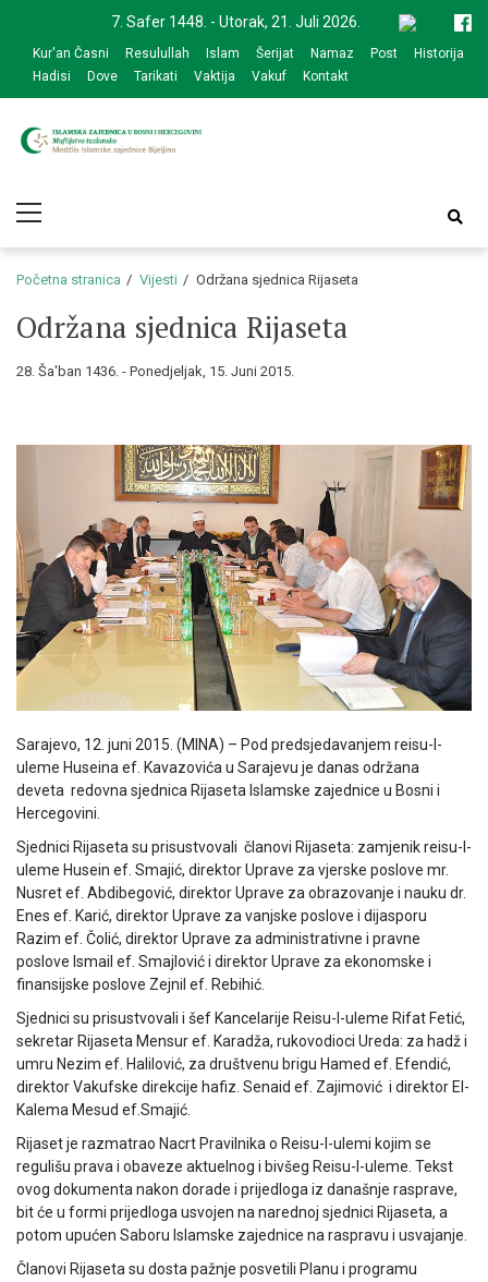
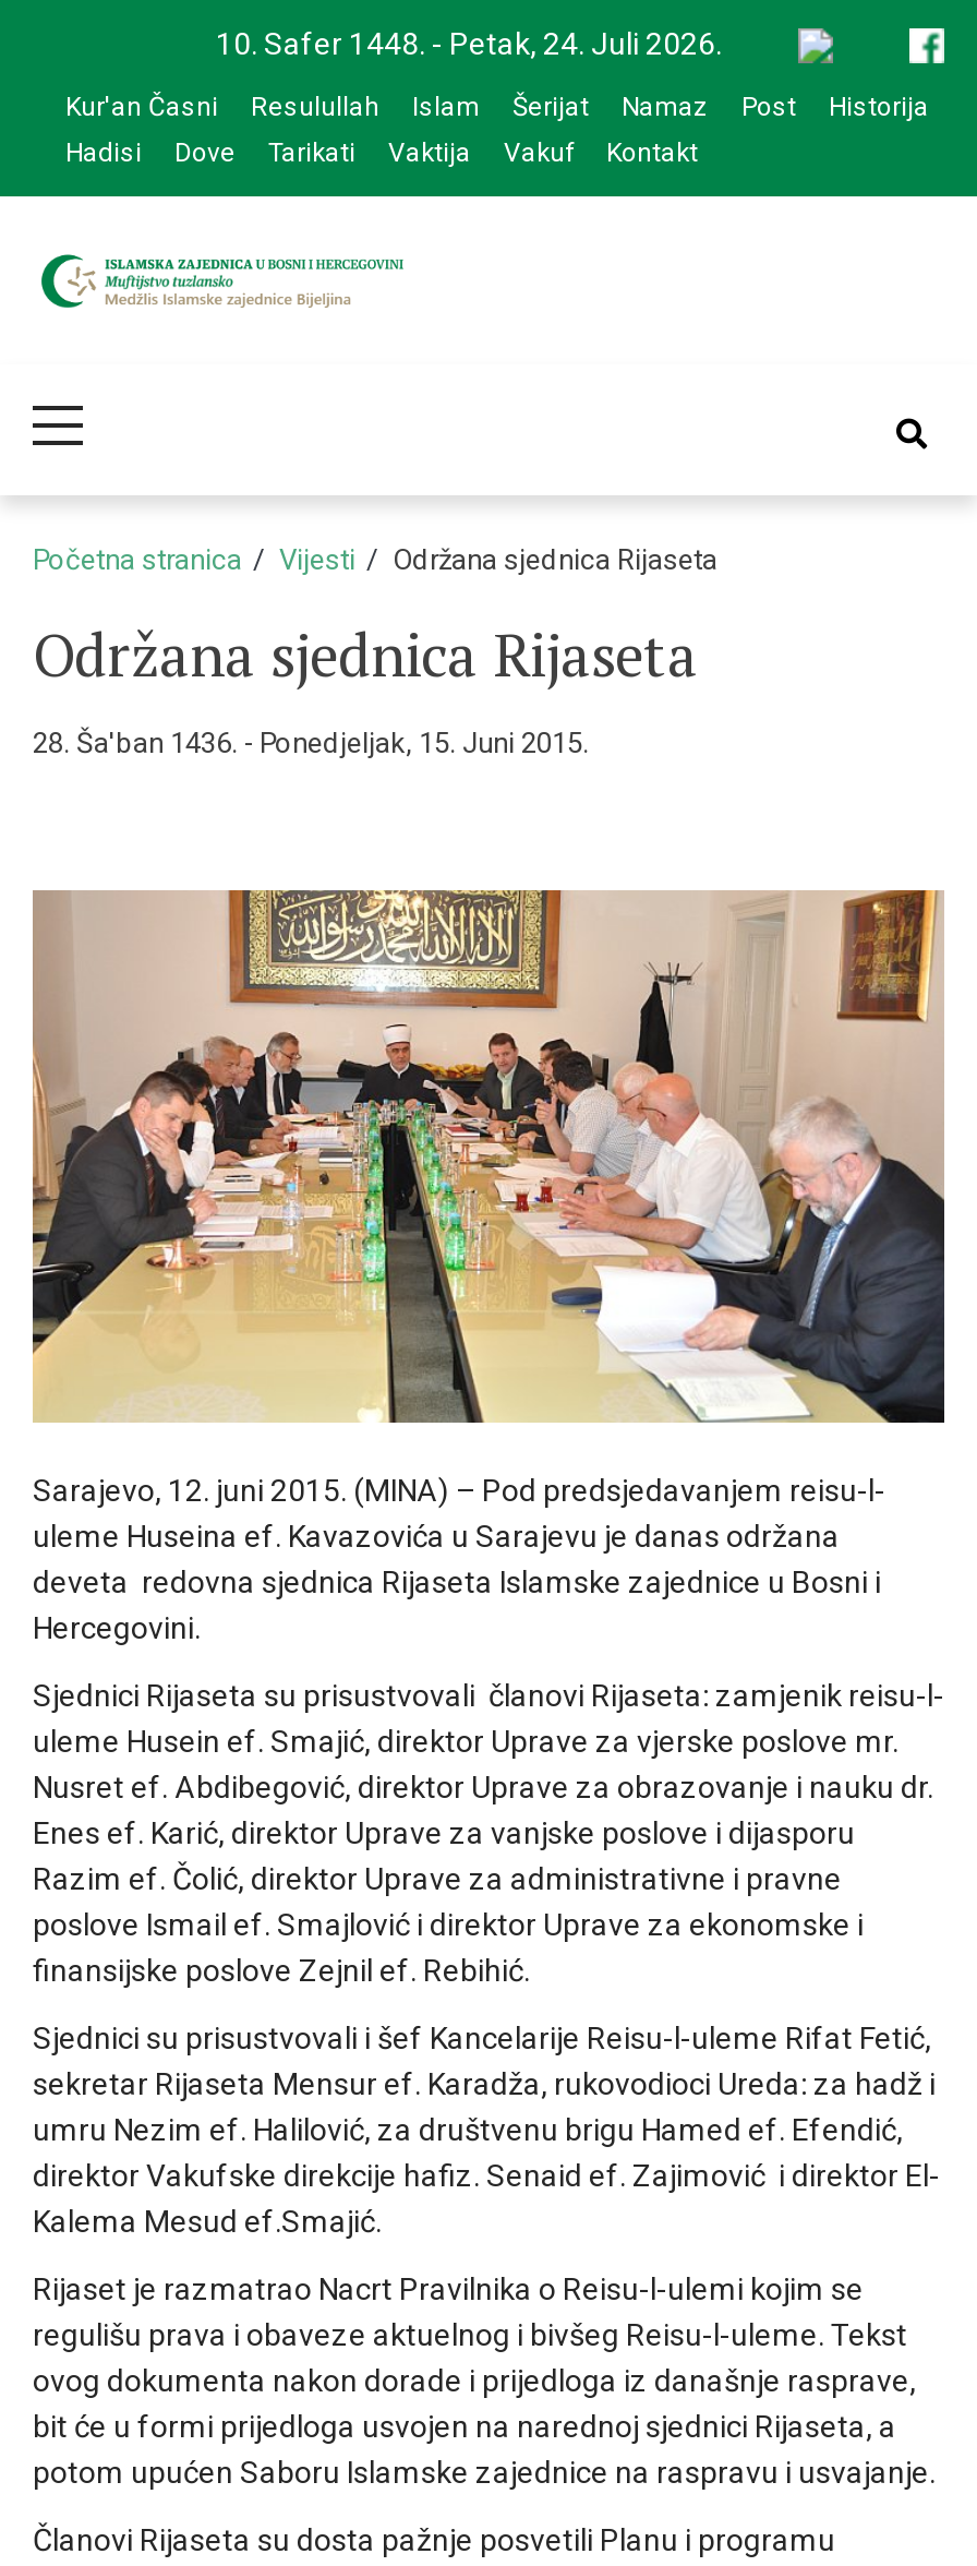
- 7. Safer 1448. - Utorak, 21. Juli 2026.
+ 10. Safer 1448. - Petak, 24. Juli 2026.
